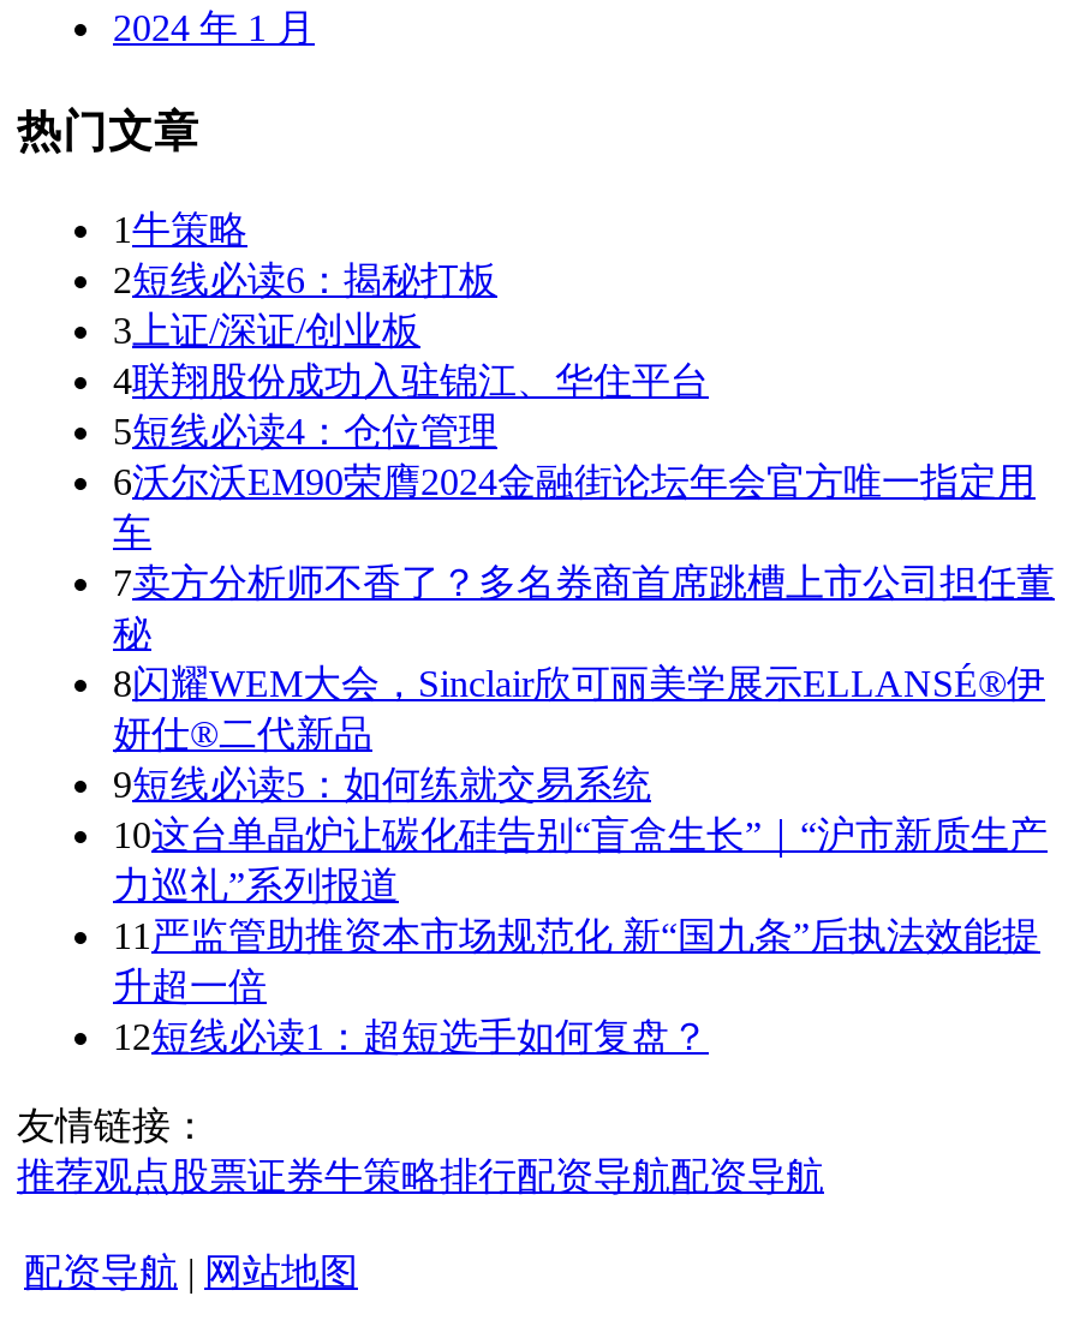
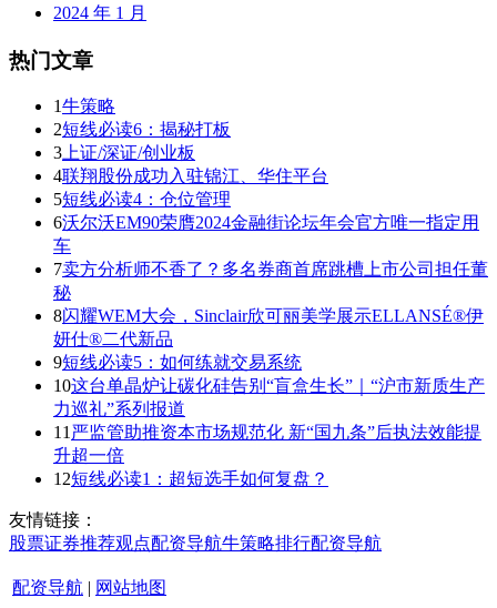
- 推荐观点股票证券牛策略排行配资导航配资导航
+ 股票证券推荐观点配资导航牛策略排行配资导航
